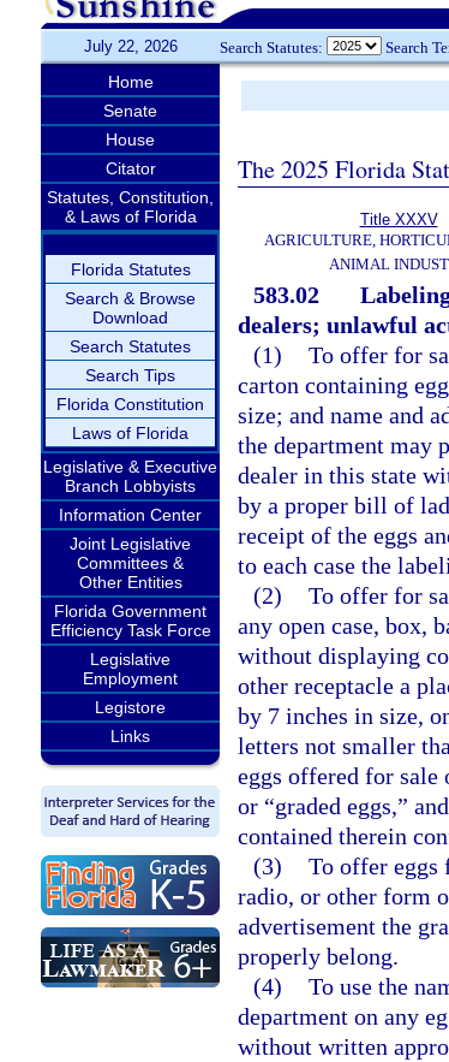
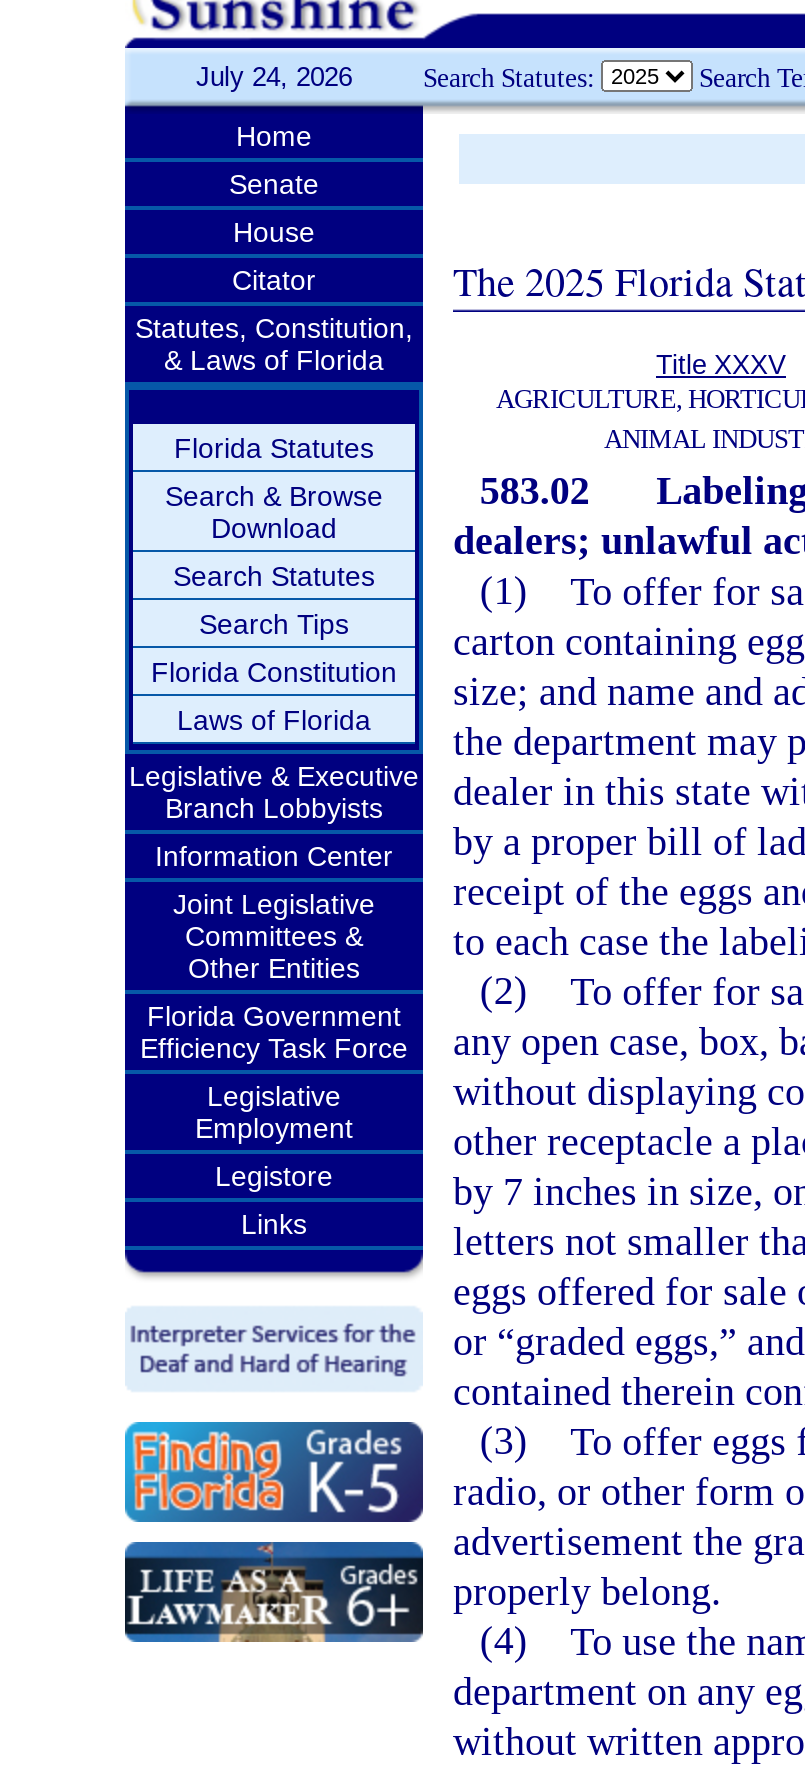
- July 22, 2026
+ July 24, 2026
